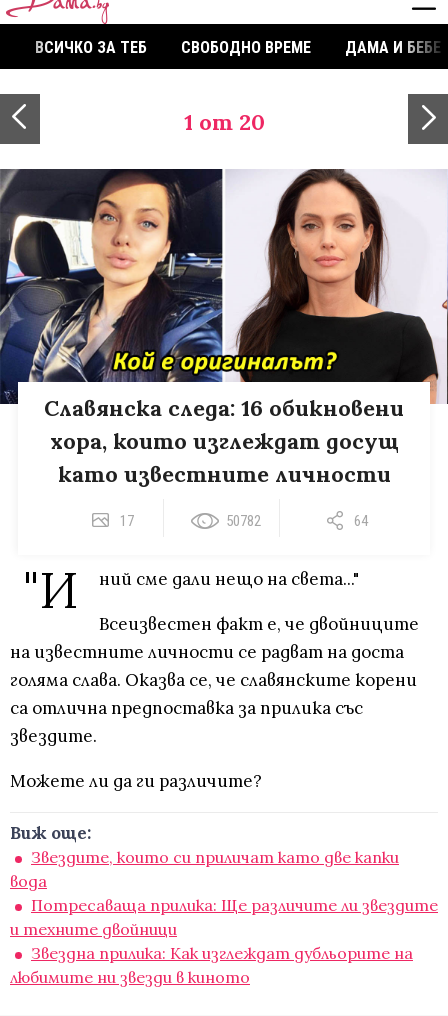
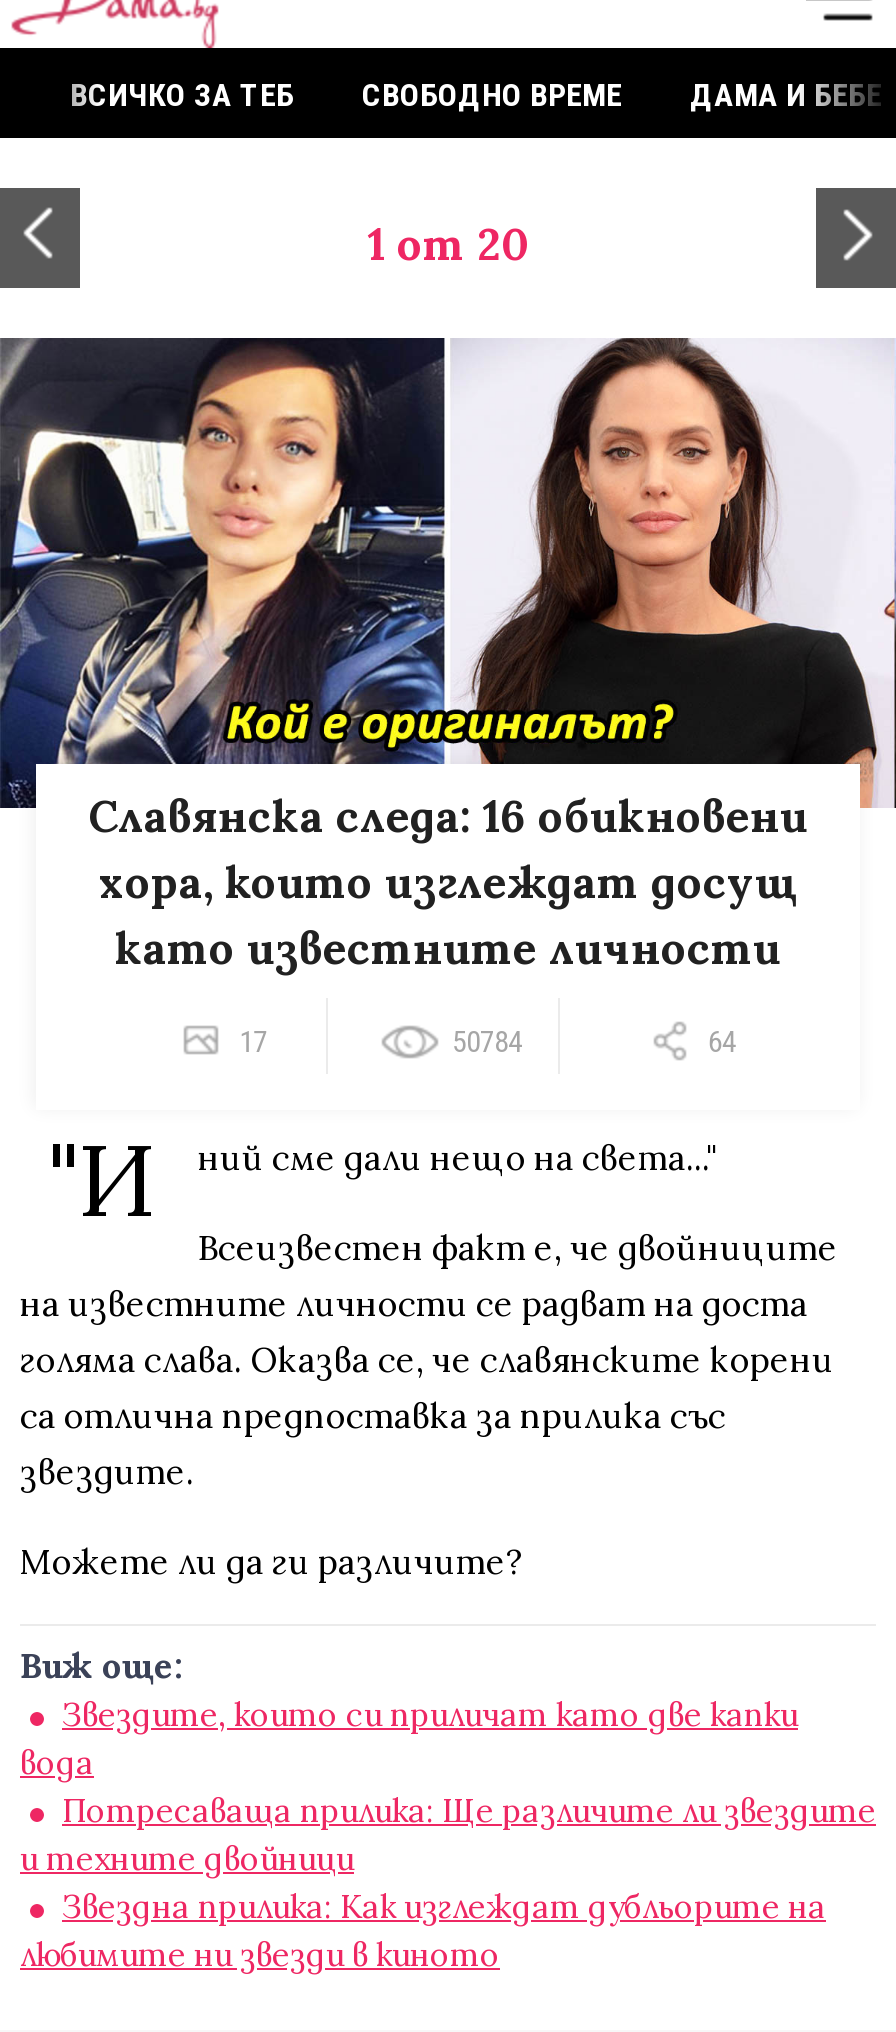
- 50782
+ 50784
